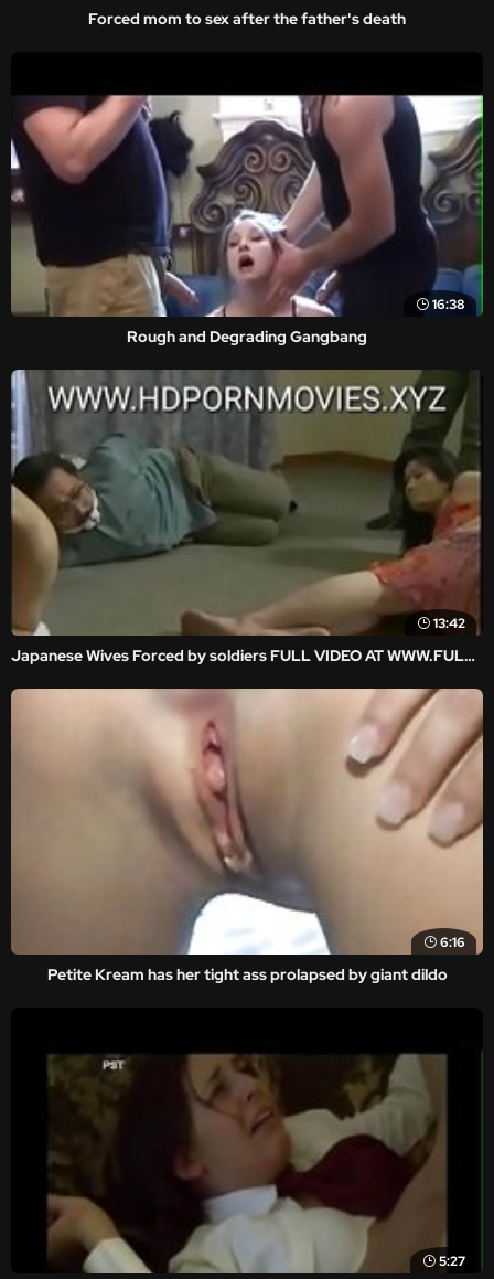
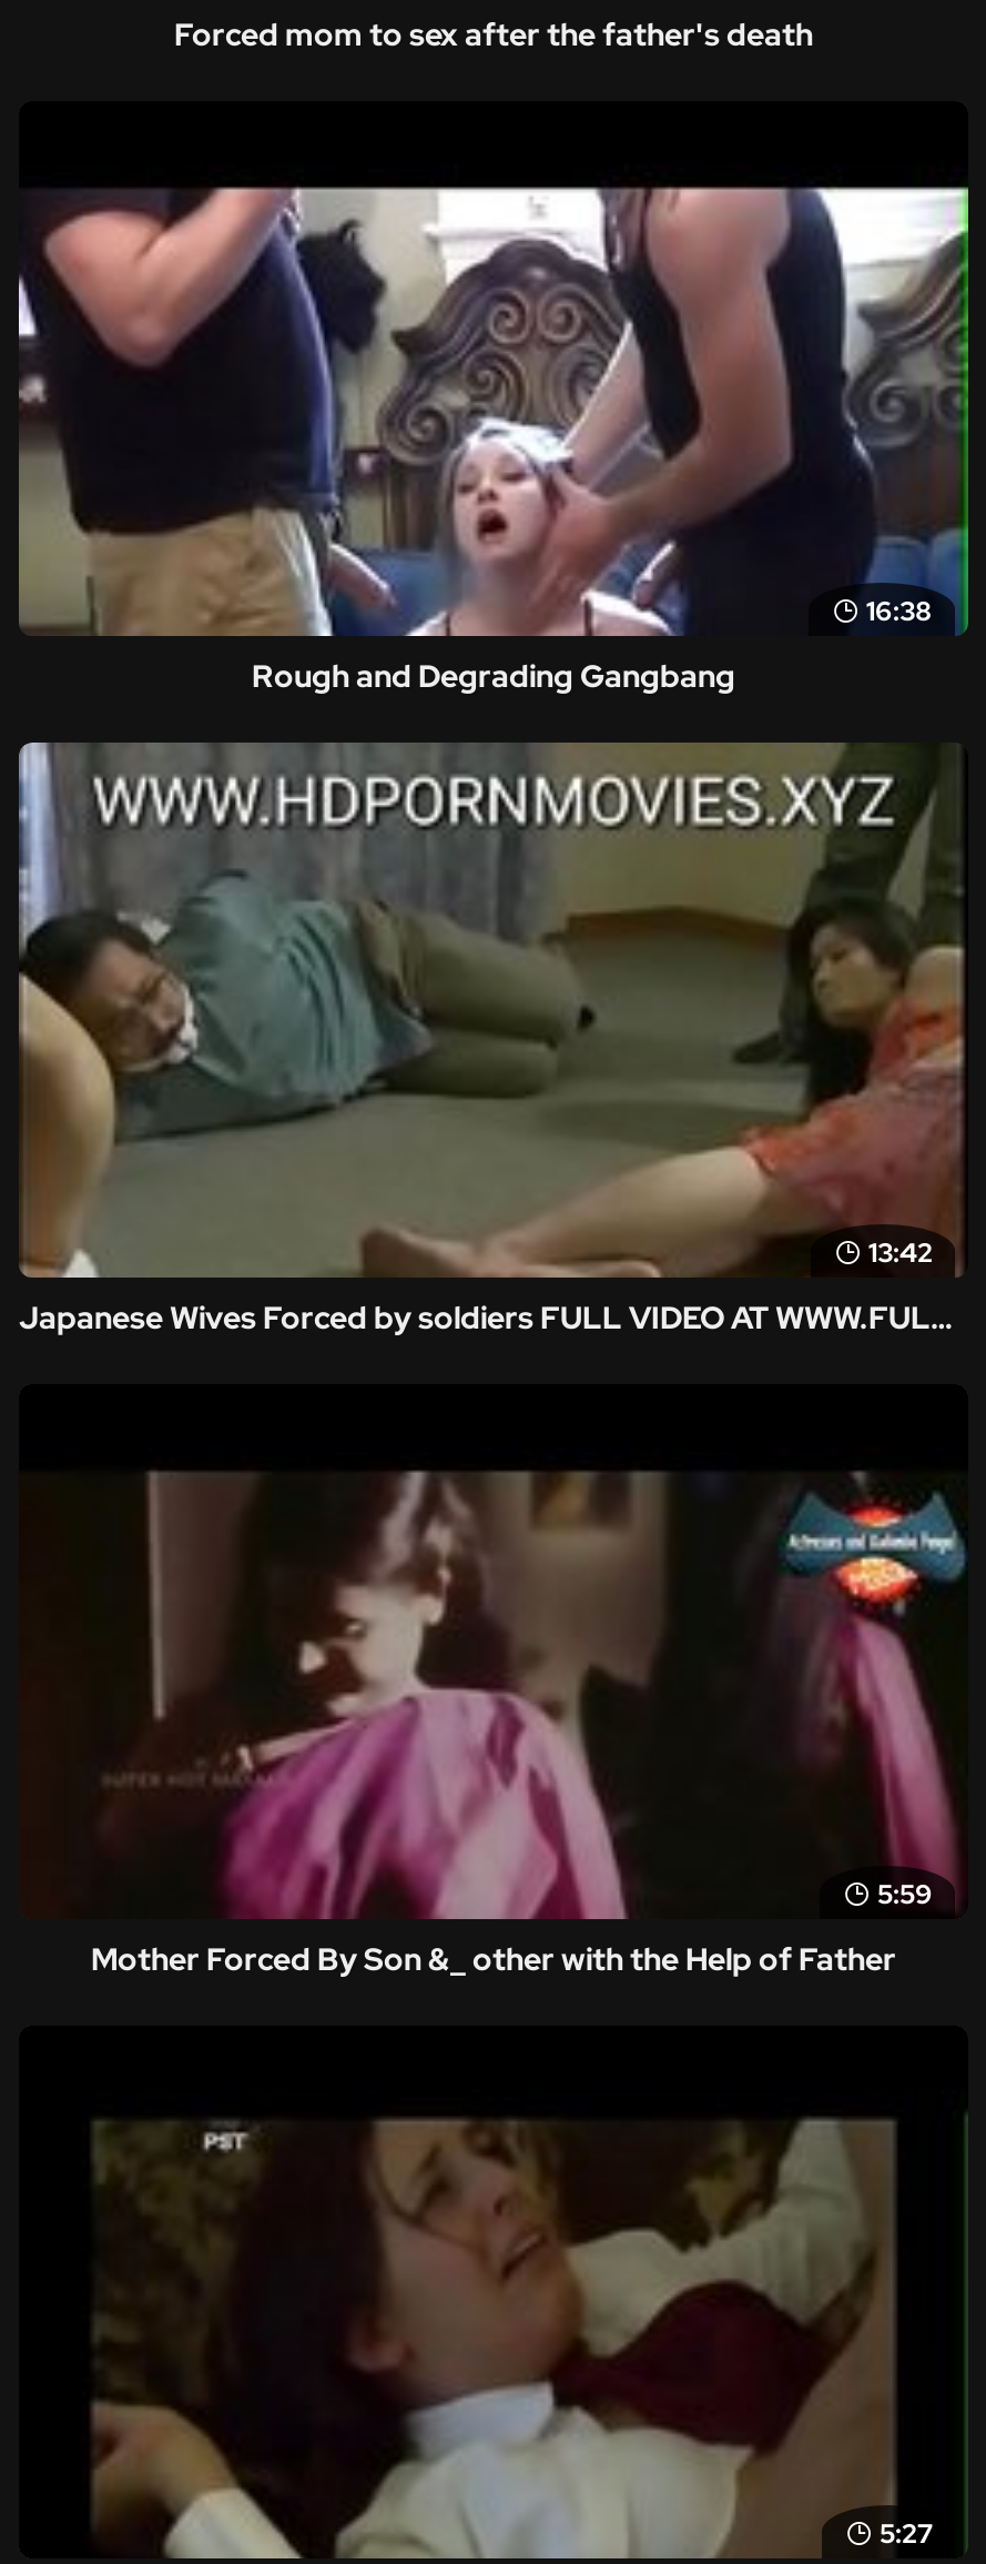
- [image]
- 6:16
+ [image]
+ 5:59

- Petite Kream has her tight ass prolapsed by giant dildo
+ Mother Forced By Son &_ other with the Help of Father
